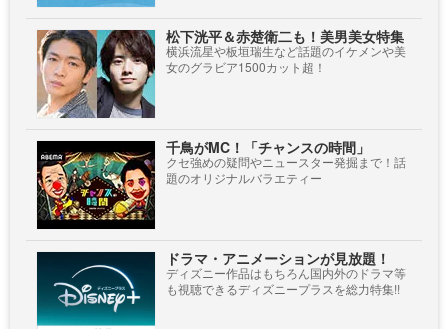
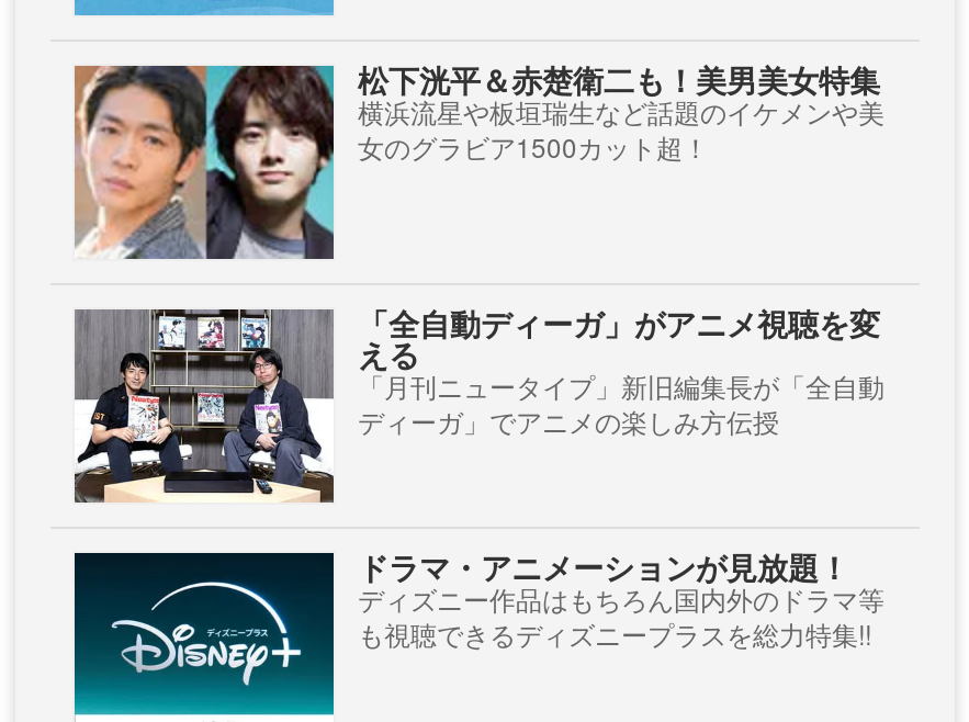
- [image]
- 千鳥がMC！「チャンスの時間」
- クセ強めの疑問やニュースター発掘まで！話
- 題のオリジナルバラエティー
+ [image]
+ 「全自動ディーガ」がアニメ視聴を変
+ える
+ 「月刊ニュータイプ」新旧編集長が「全自動
+ ディーガ」でアニメの楽しみ方伝授
